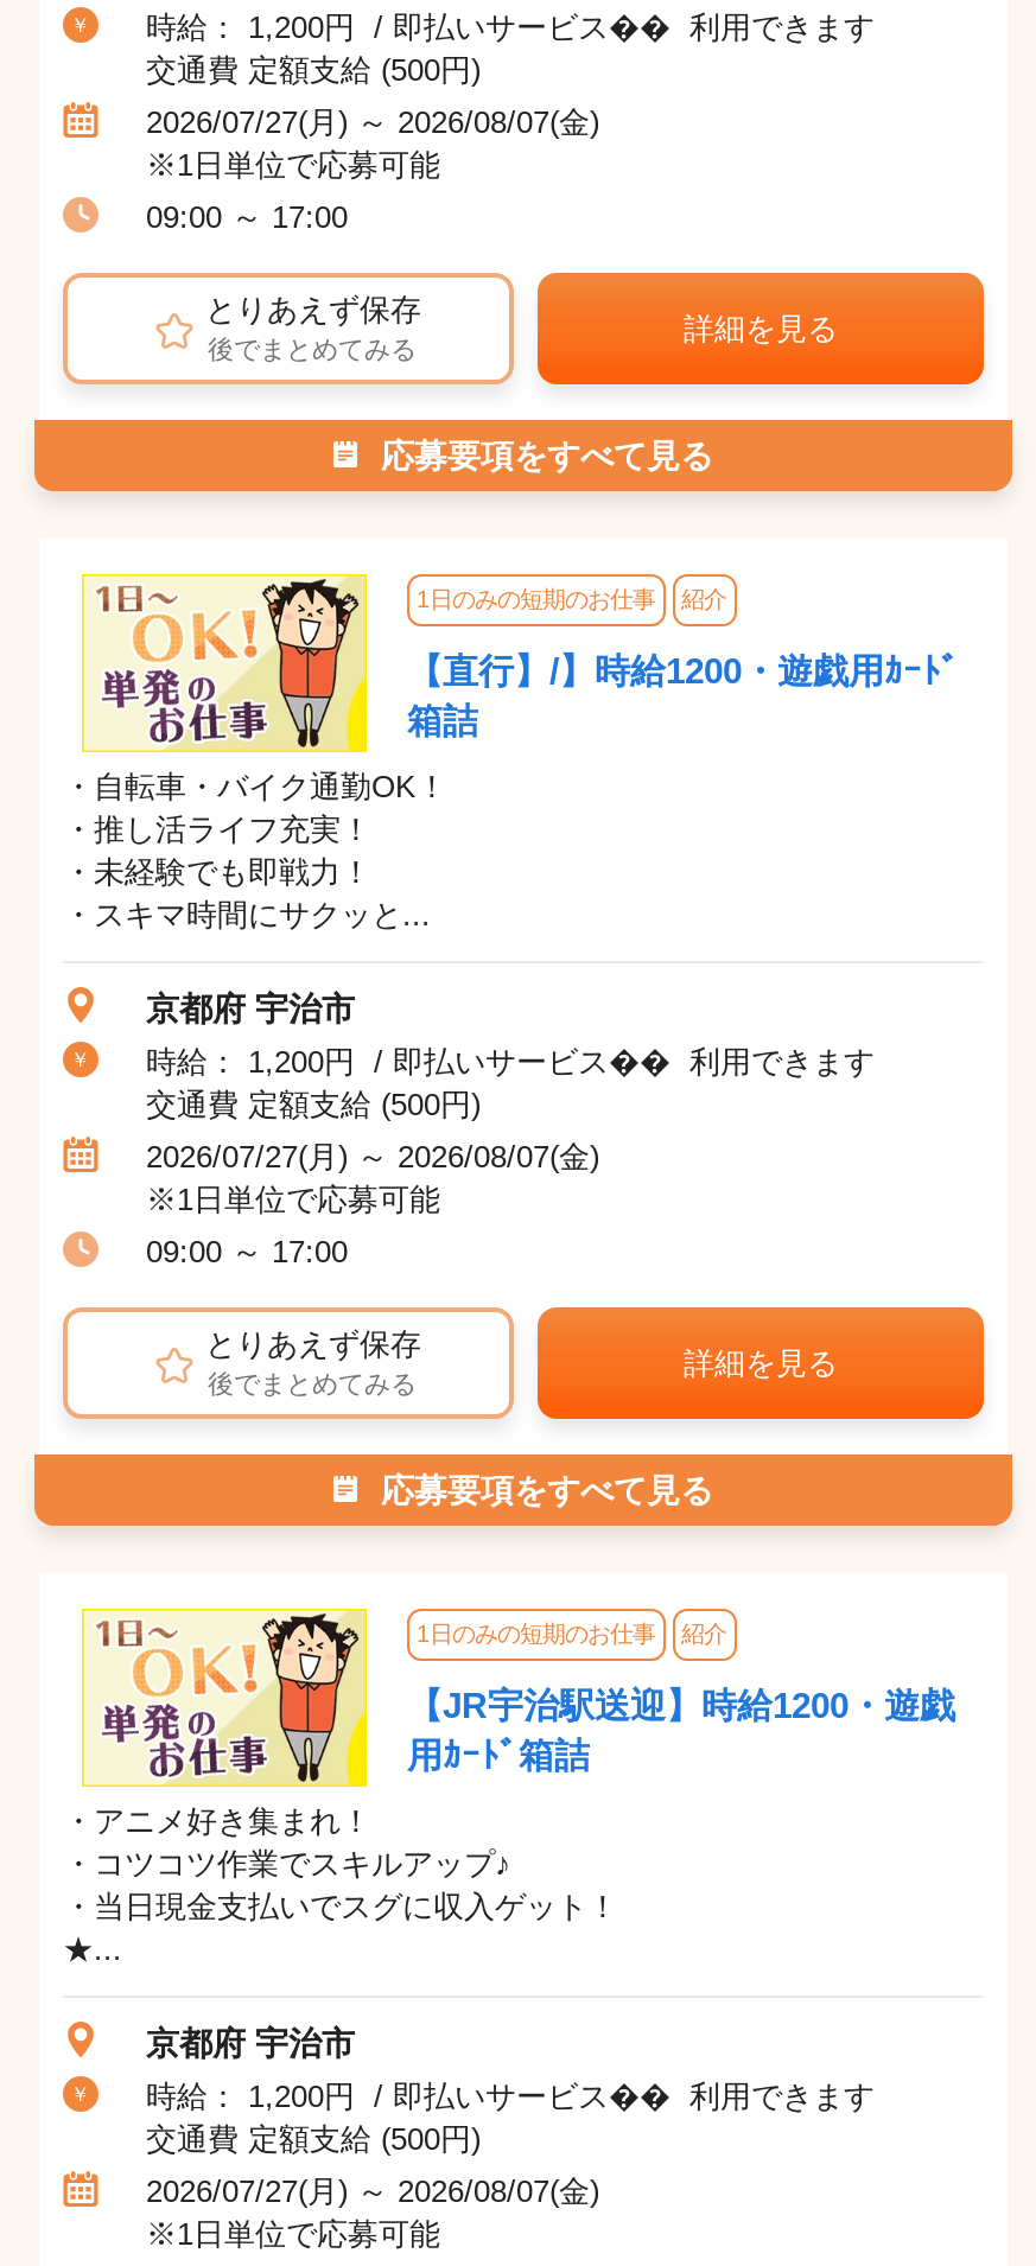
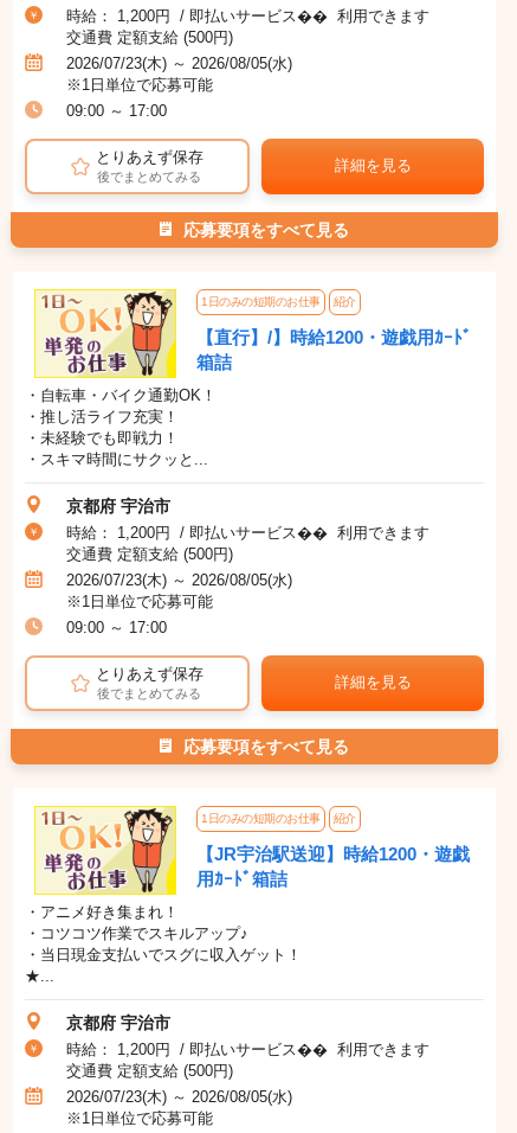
- 2026/07/27(月) ～ 2026/08/07(金)
+ 2026/07/23(木) ～ 2026/08/05(水)

- 2026/07/27(月) ～ 2026/08/07(金)
+ 2026/07/23(木) ～ 2026/08/05(水)

- 2026/07/27(月) ～ 2026/08/07(金)
+ 2026/07/23(木) ～ 2026/08/05(水)
